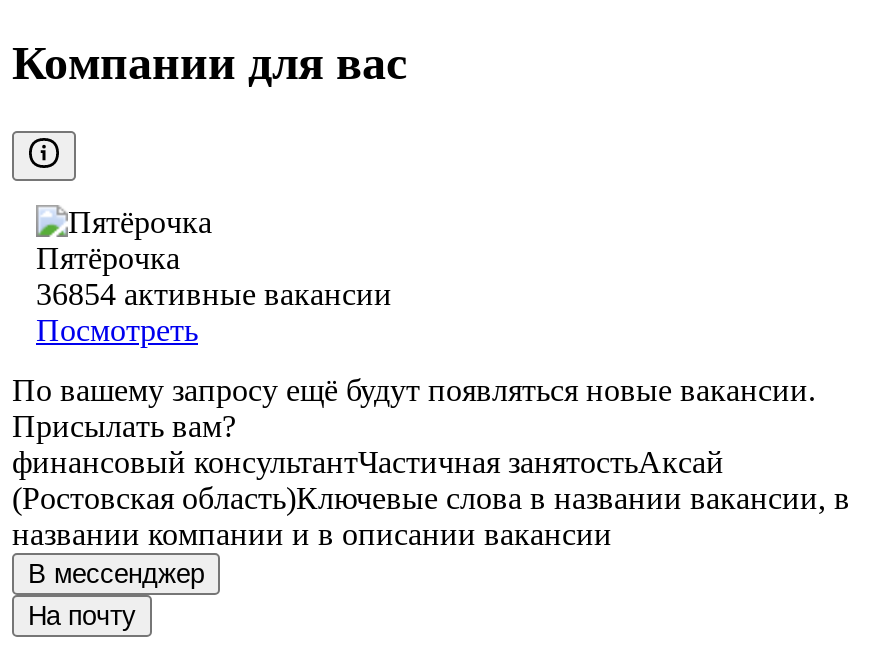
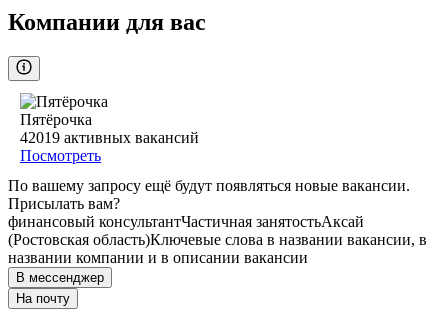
- 36854 активные вакансии
+ 42019 активных вакансий
